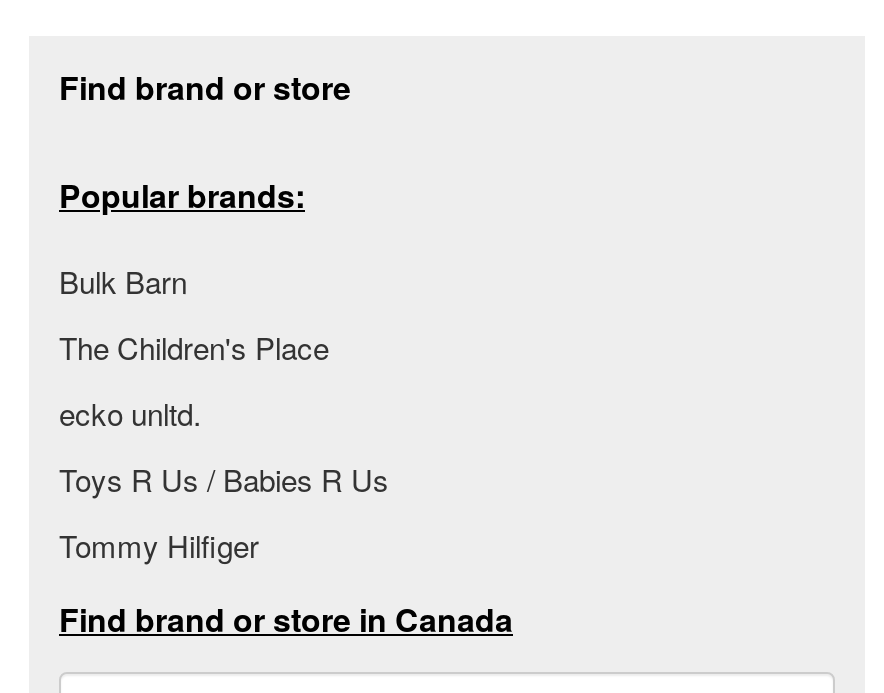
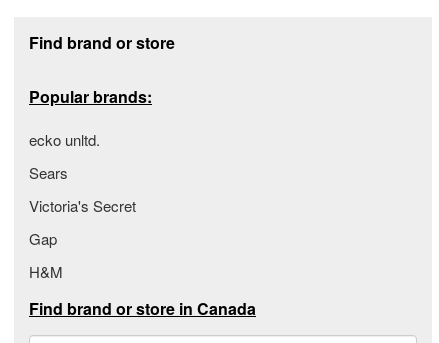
- Bulk Barn
- The Children's Place

moved up: ecko unltd.

- Toys R Us / Babies R Us
- Tommy Hilfiger
+ Sears
+ Victoria's Secret
+ Gap
+ H&M
